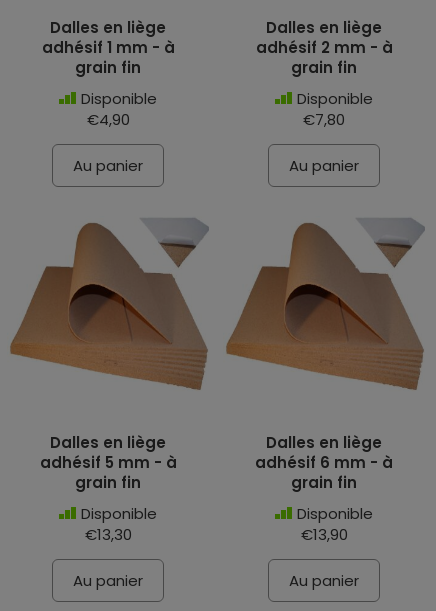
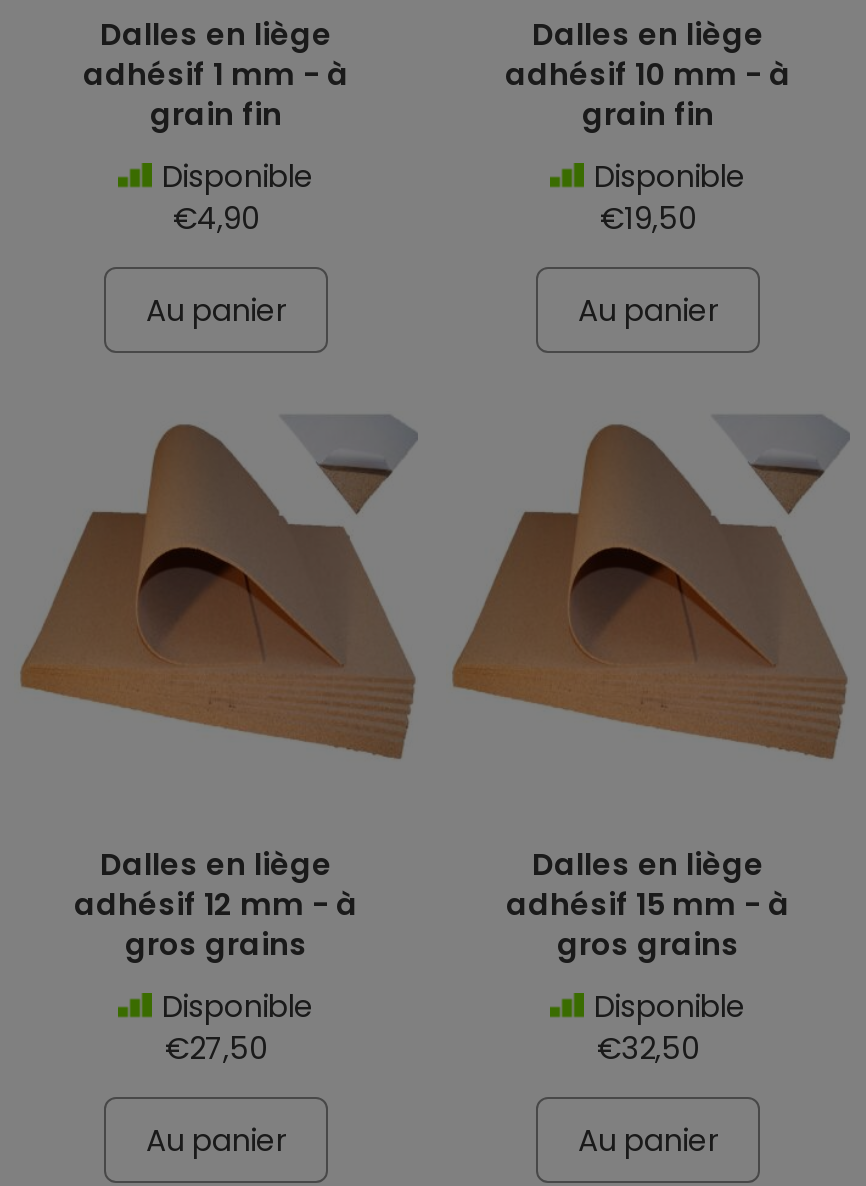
- adhésif 2 mm - à
+ adhésif 10 mm - à

- €7,80
+ €19,50

- adhésif 5 mm - à
- grain fin
+ adhésif 12 mm - à
+ gros grains

- adhésif 6 mm - à
- grain fin
+ adhésif 15 mm - à
+ gros grains

- €13,30
+ €27,50

- €13,90
+ €32,50
